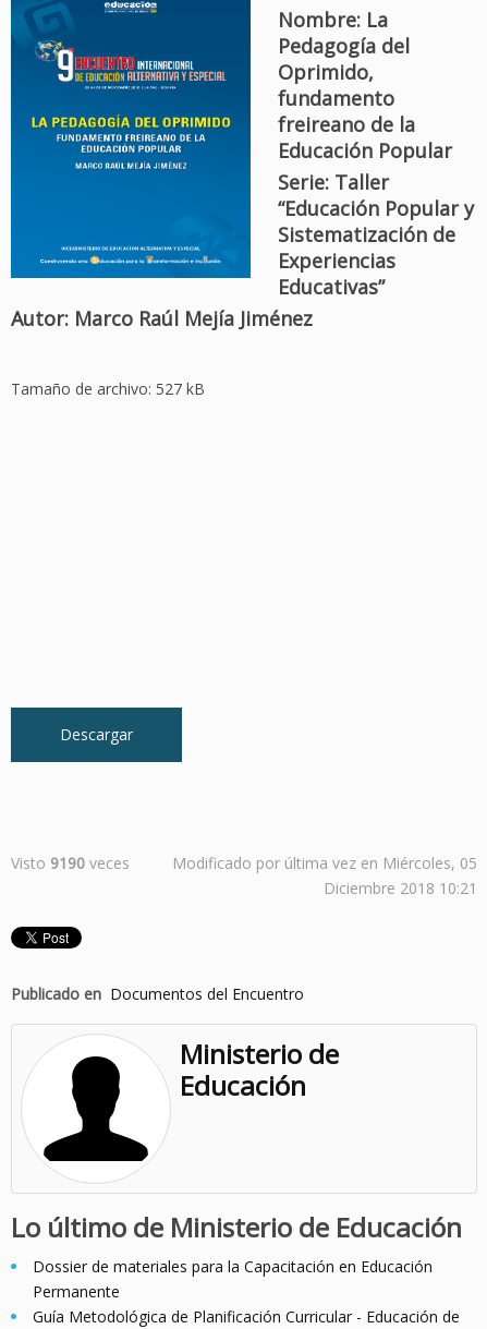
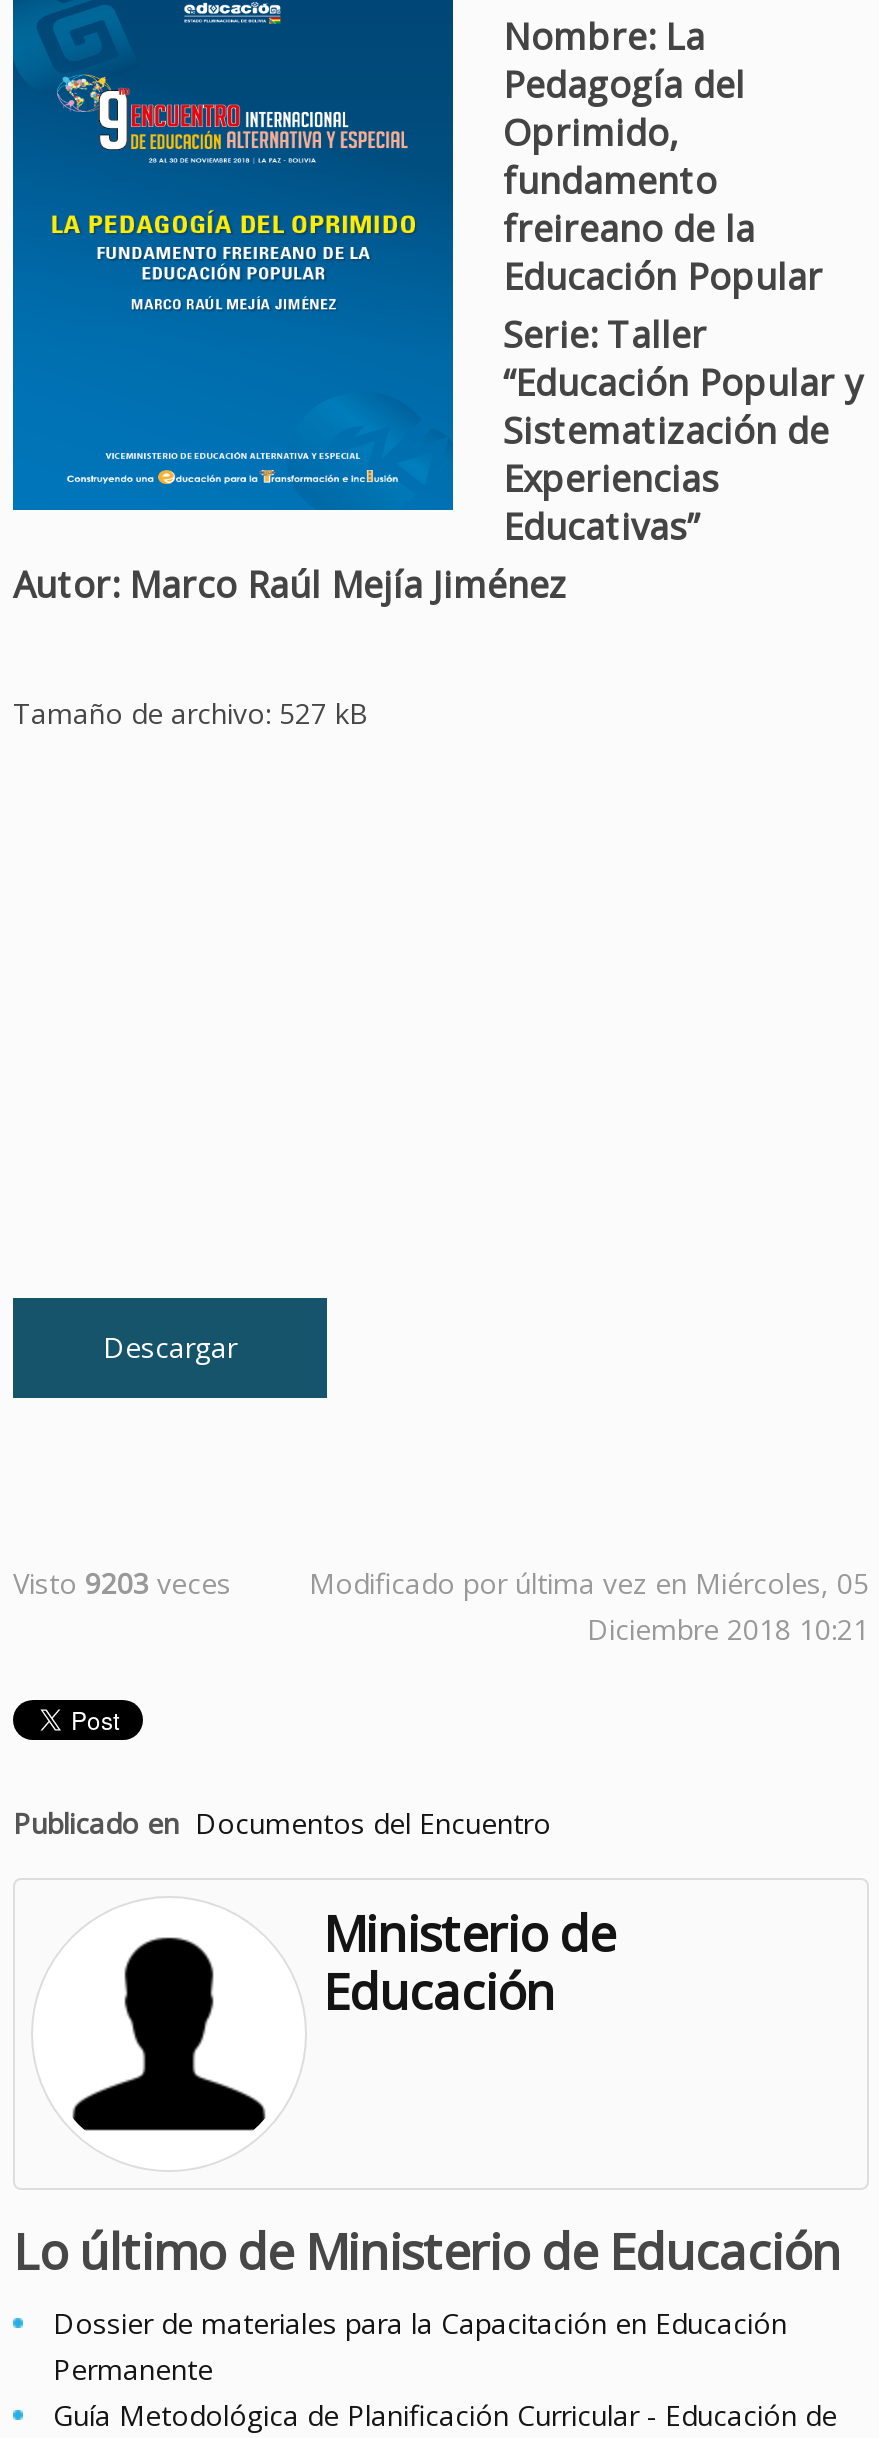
- Visto 9190 veces
+ Visto 9203 veces
